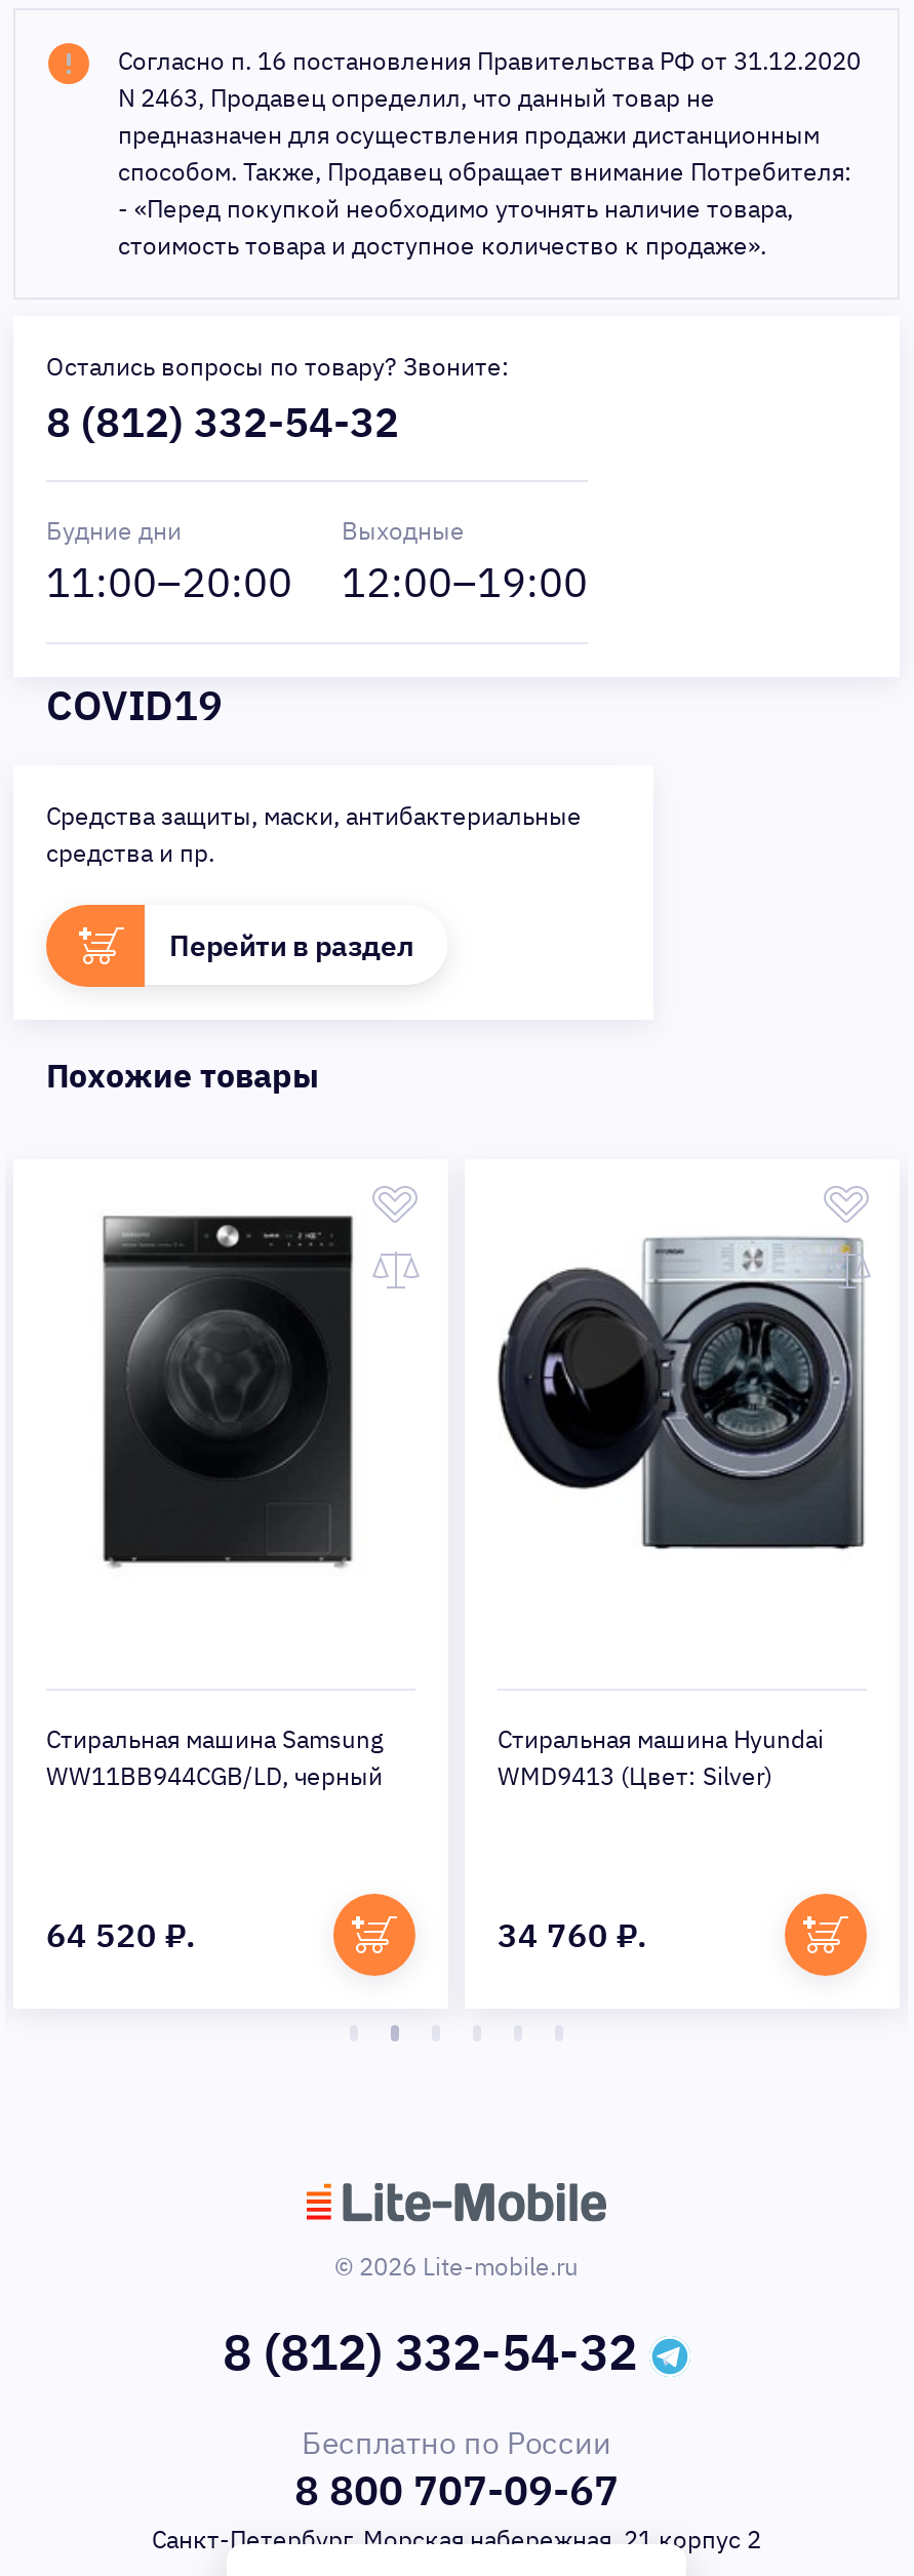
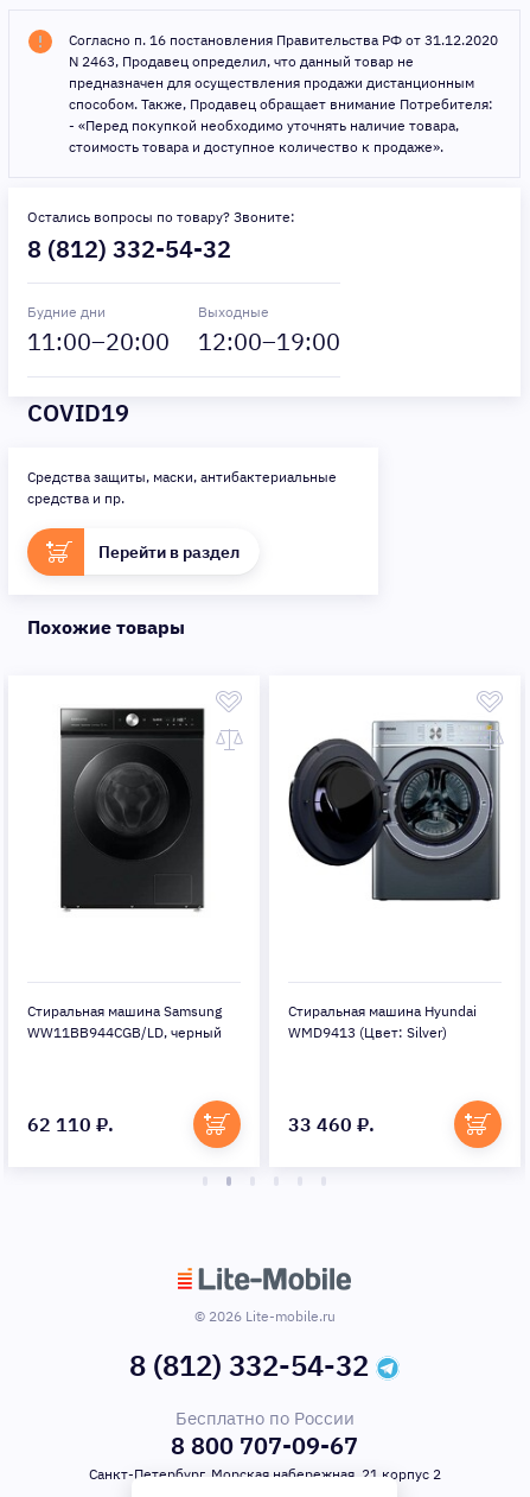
- 64 520 ₽.
+ 62 110 ₽.

- 34 760 ₽.
+ 33 460 ₽.
